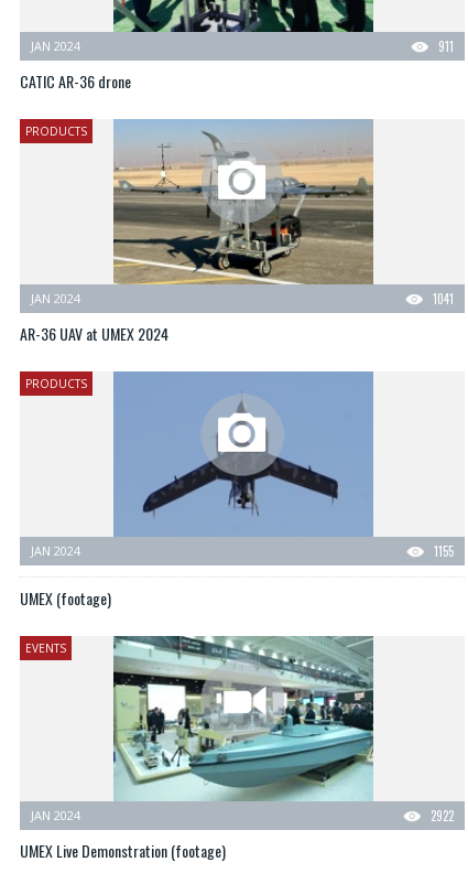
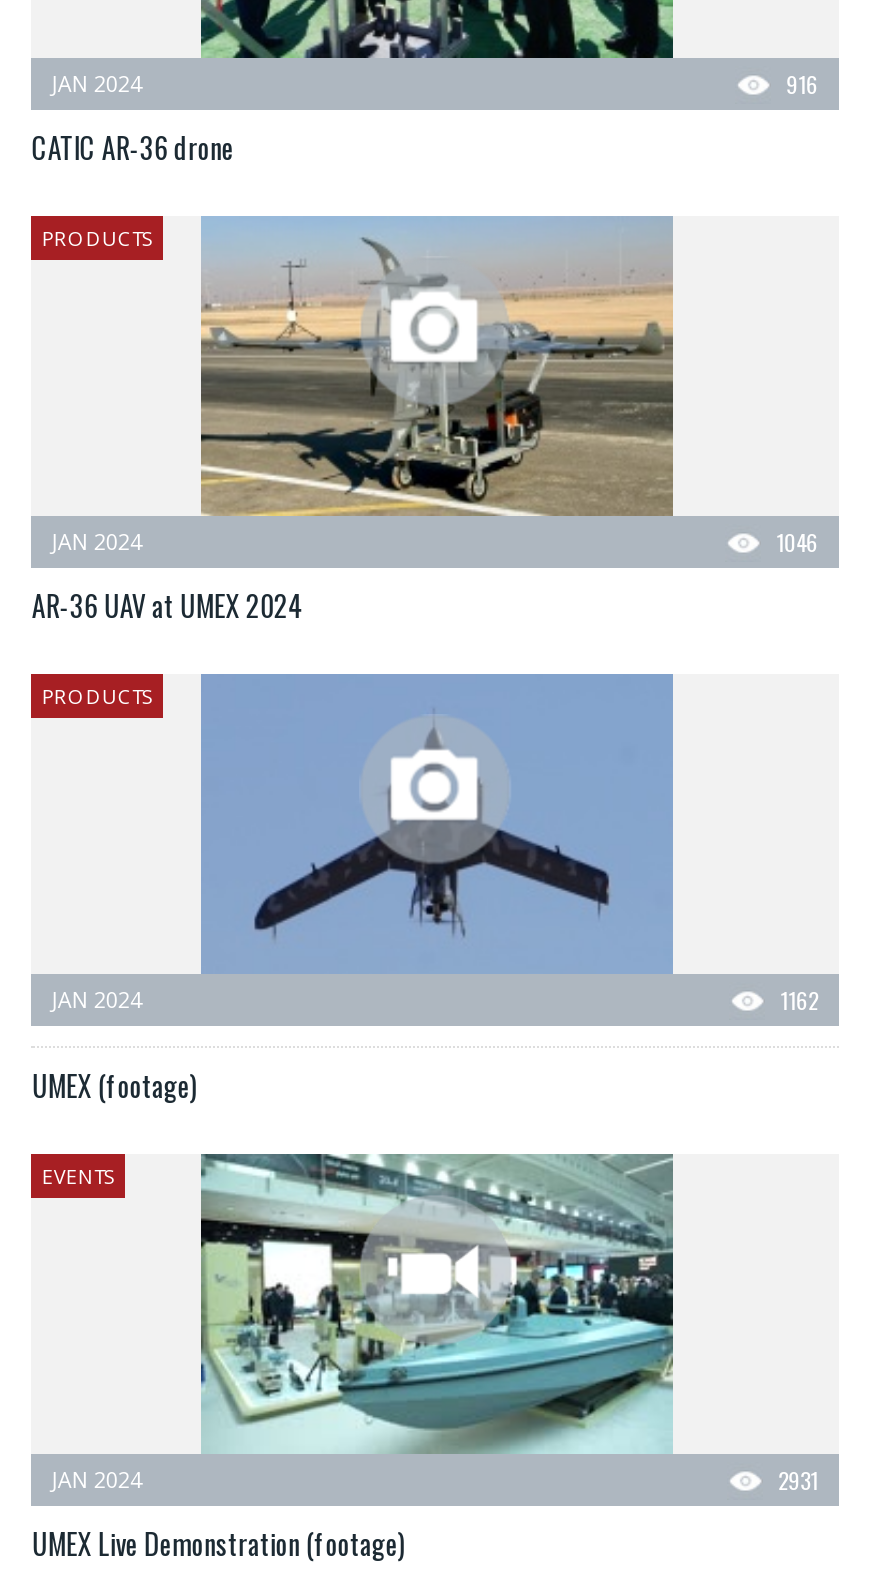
- 911
+ 916

- 1041
+ 1046

- 1155
+ 1162

- 2922
+ 2931
